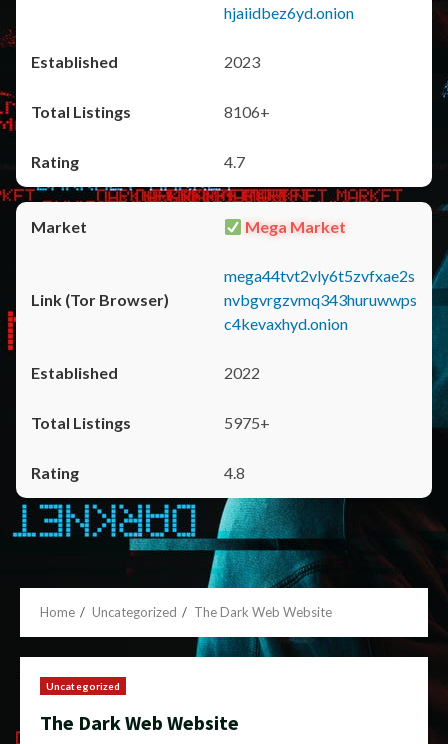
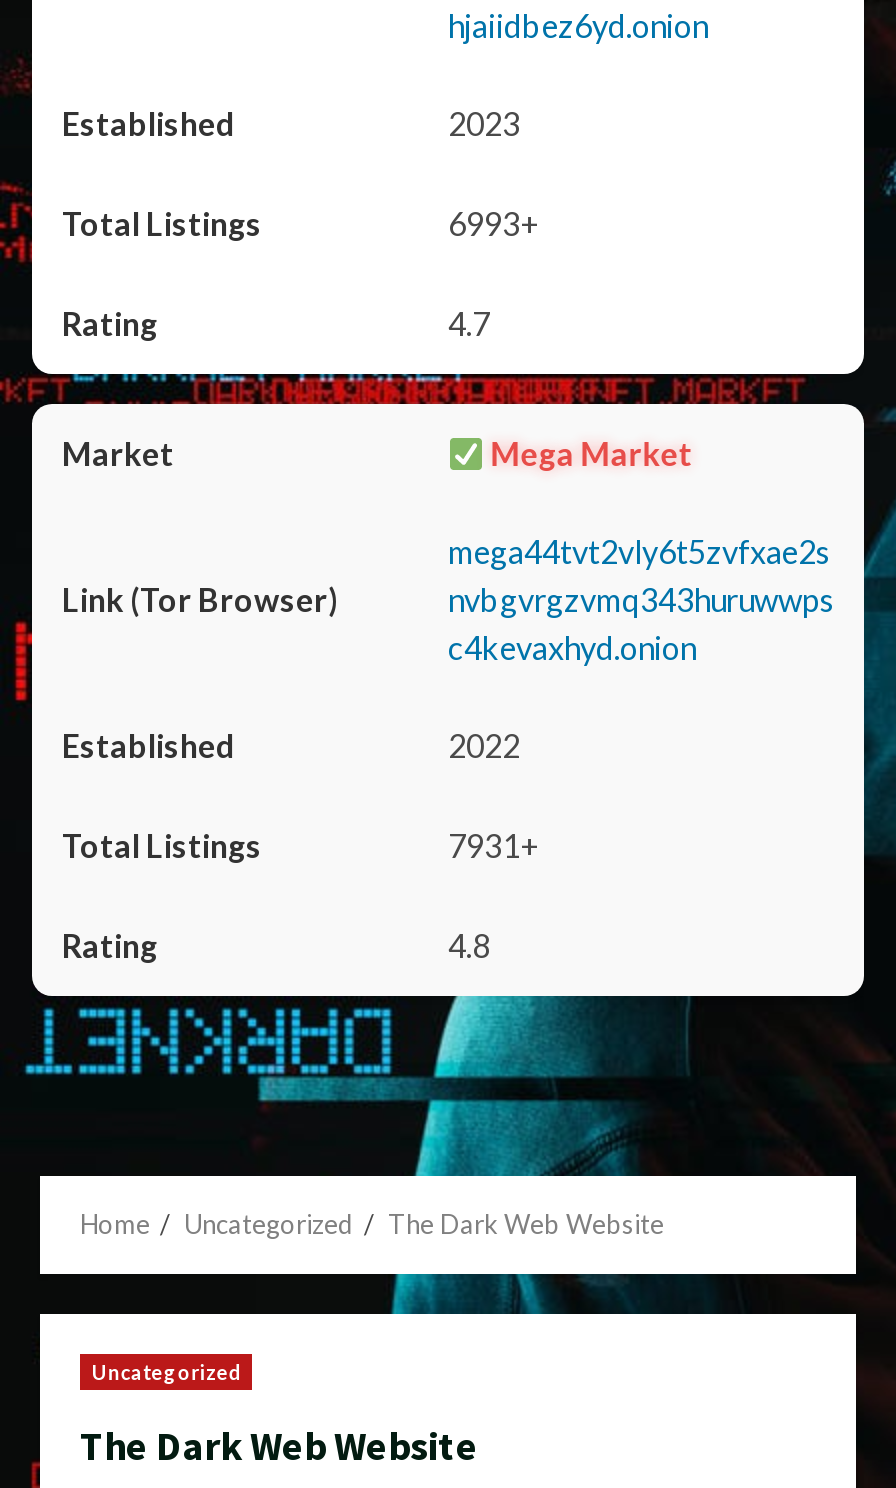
- 8106+
+ 6993+

- 5975+
+ 7931+
